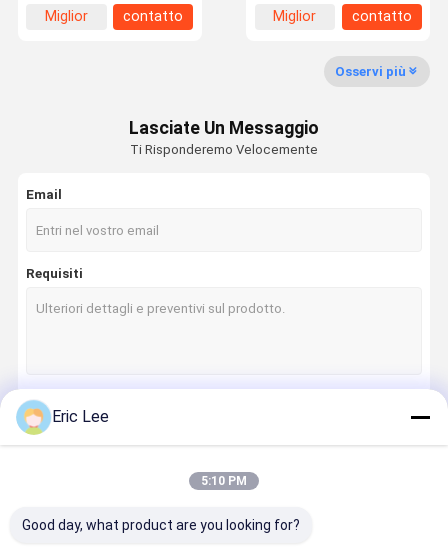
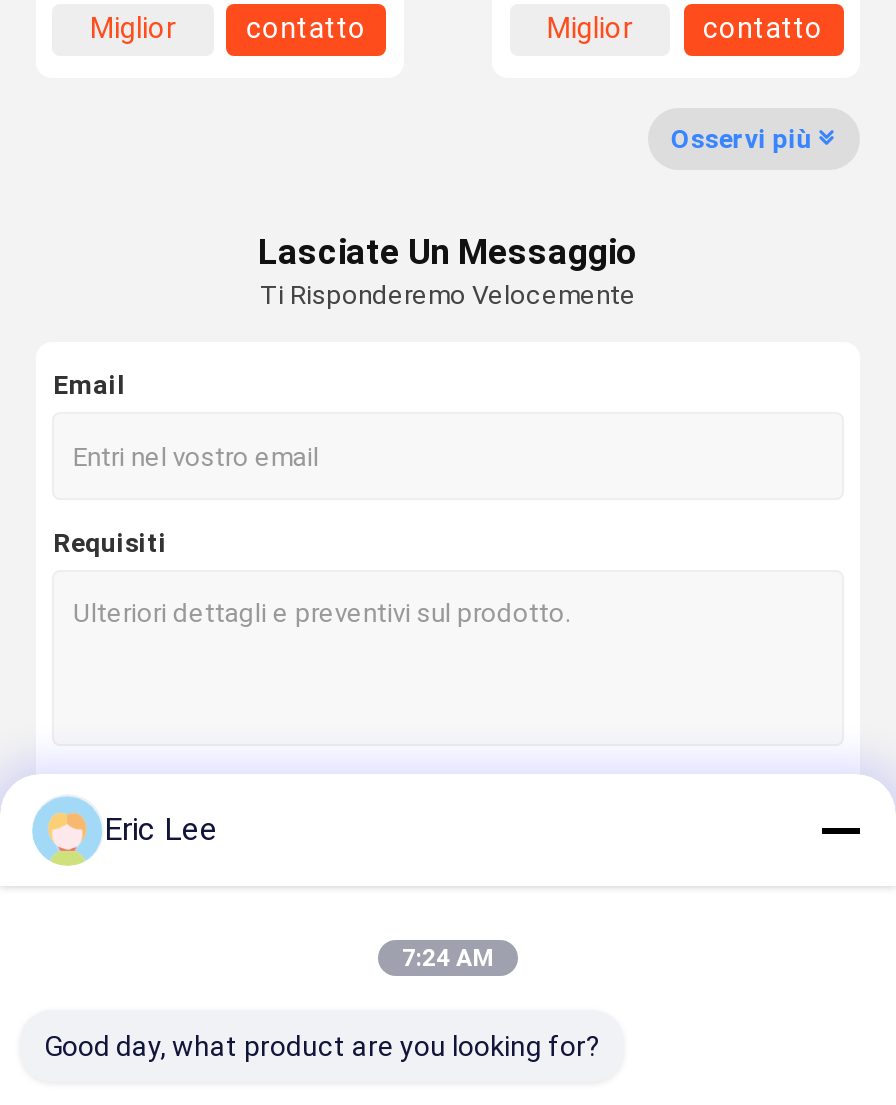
- 5:10 PM
+ 7:24 AM
